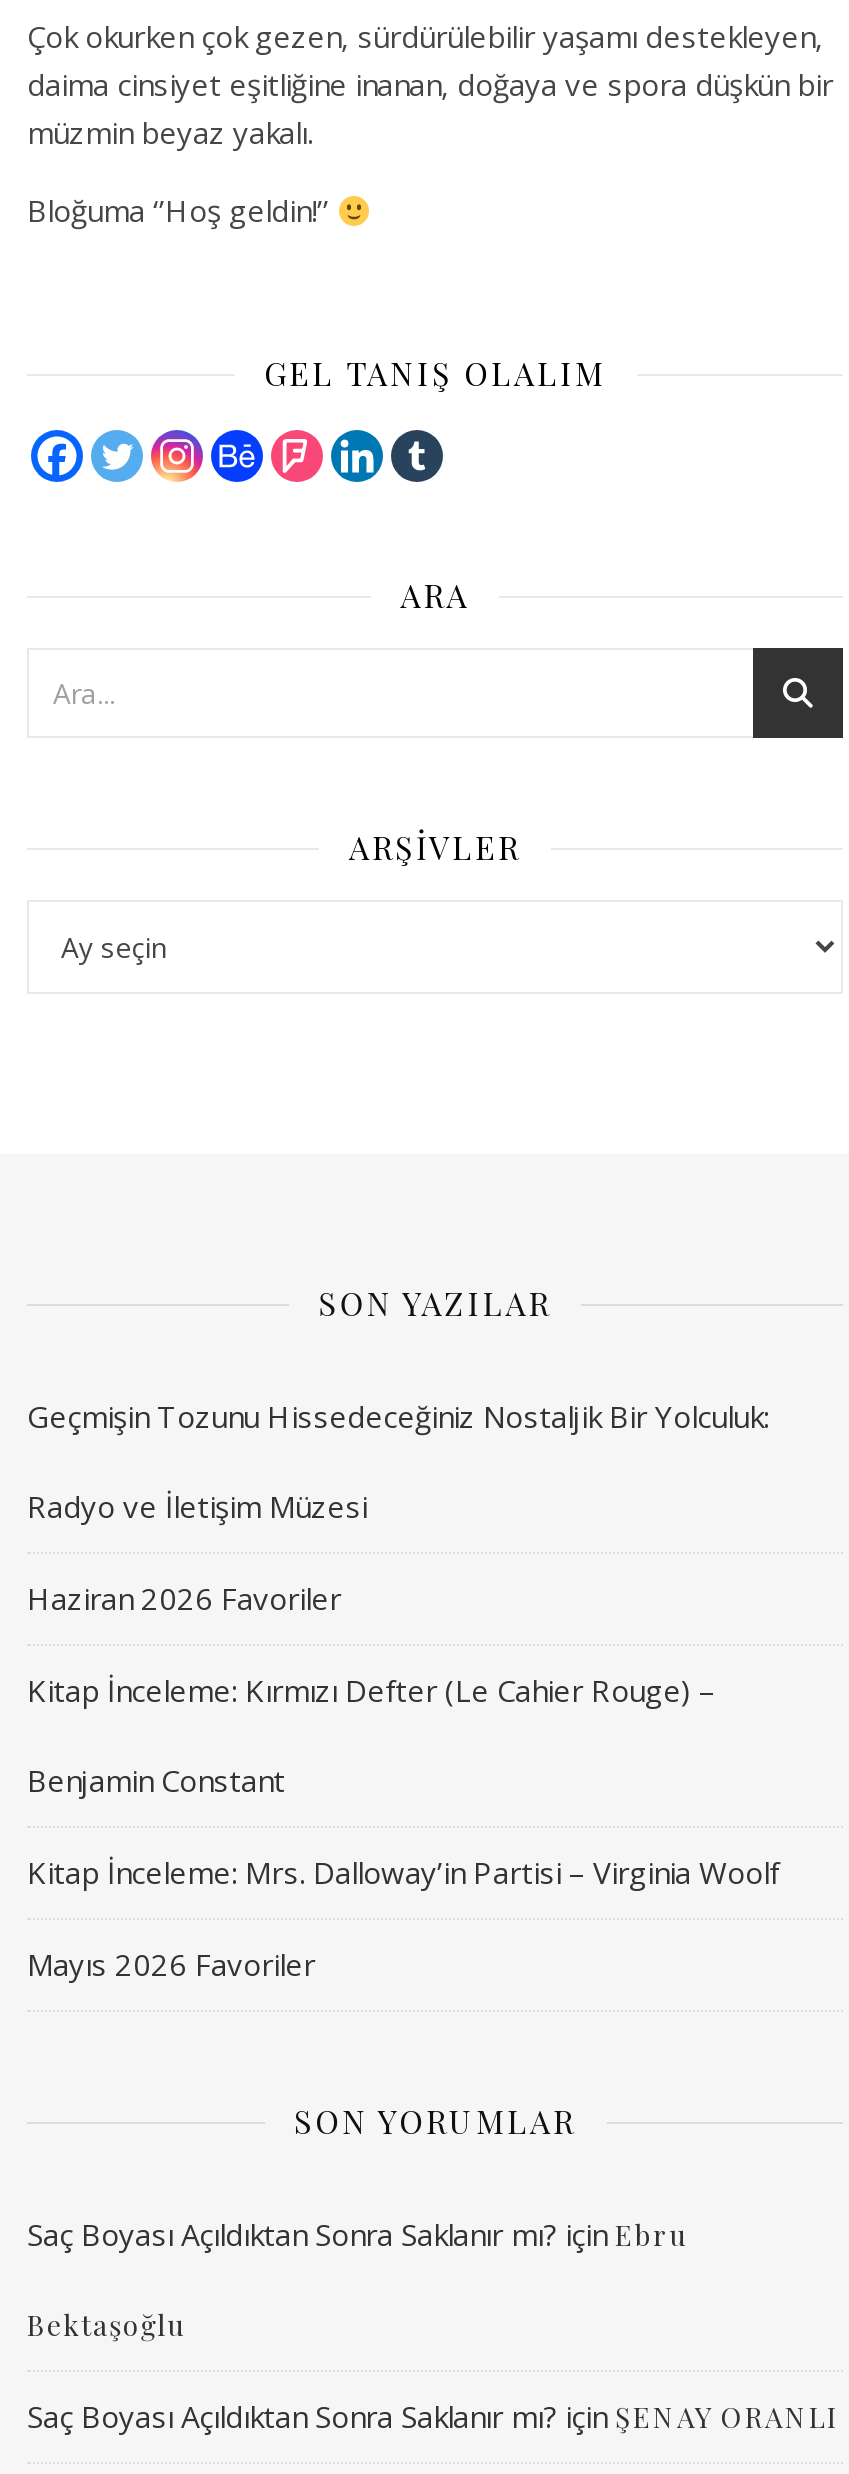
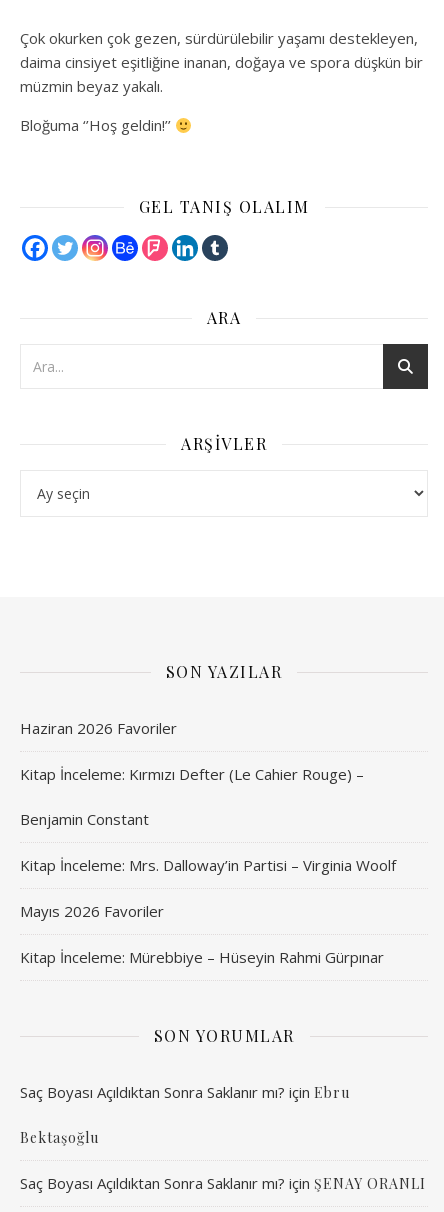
- Geçmişin Tozunu Hissedeceğiniz Nostaljik Bir Yolculuk:
- Radyo ve İletişim Müzesi

moved up: Haziran 2026 Favoriler | Kitap İnceleme: Kırmızı Defter (Le Cahier Rouge) – | Benjamin Constant | Kitap İnceleme: Mrs. Dalloway’in Partisi – Virginia Woolf | Mayıs 2026 Favoriler

+ Kitap İnceleme: Mürebbiye – Hüseyin Rahmi Gürpınar
